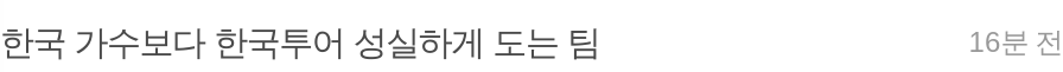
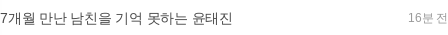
- 한국 가수보다 한국투어 성실하게 도는 팀
+ 7개월 만난 남친을 기억 못하는 윤태진
